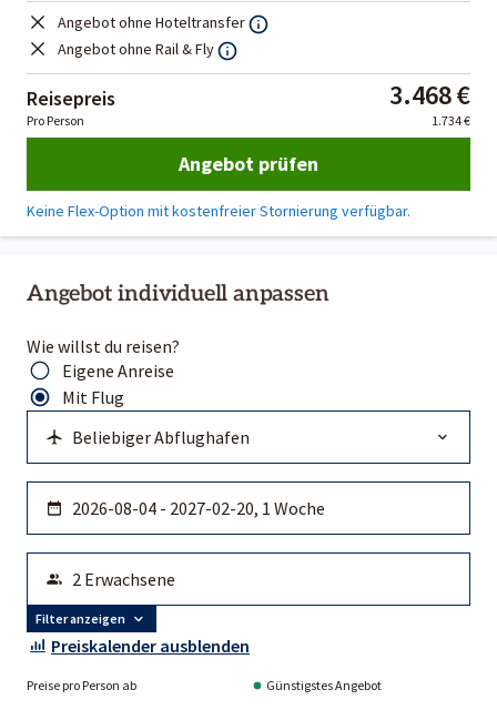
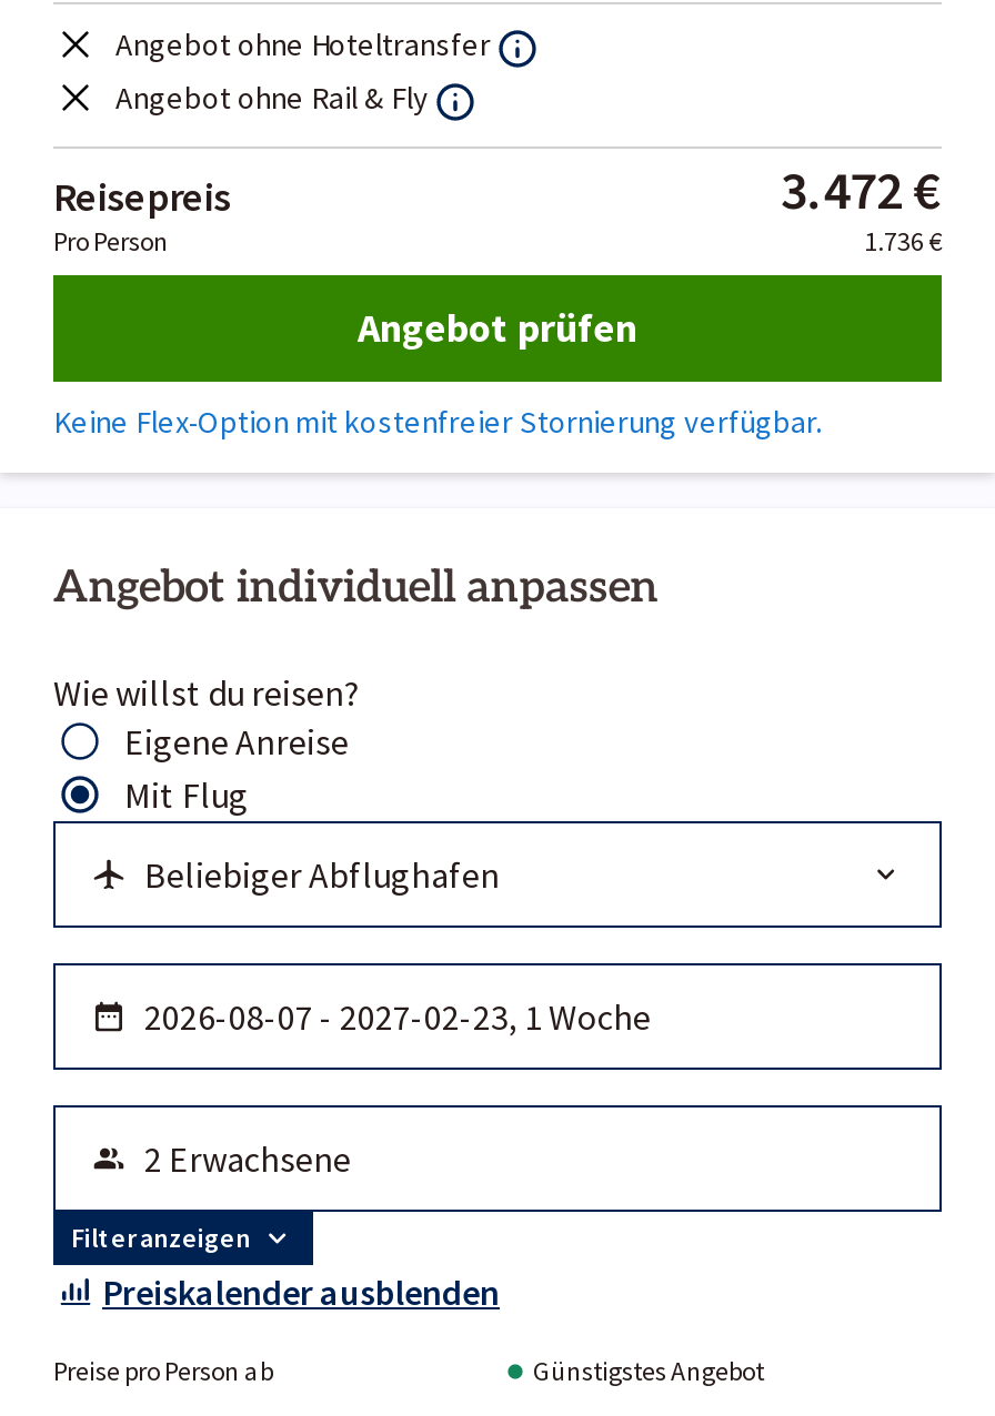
- 3.468 €
+ 3.472 €

- 1.734 €
+ 1.736 €
